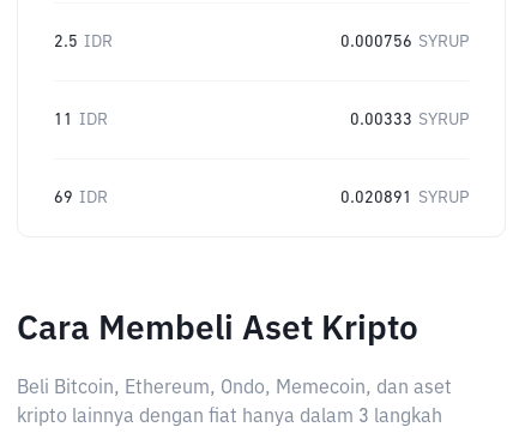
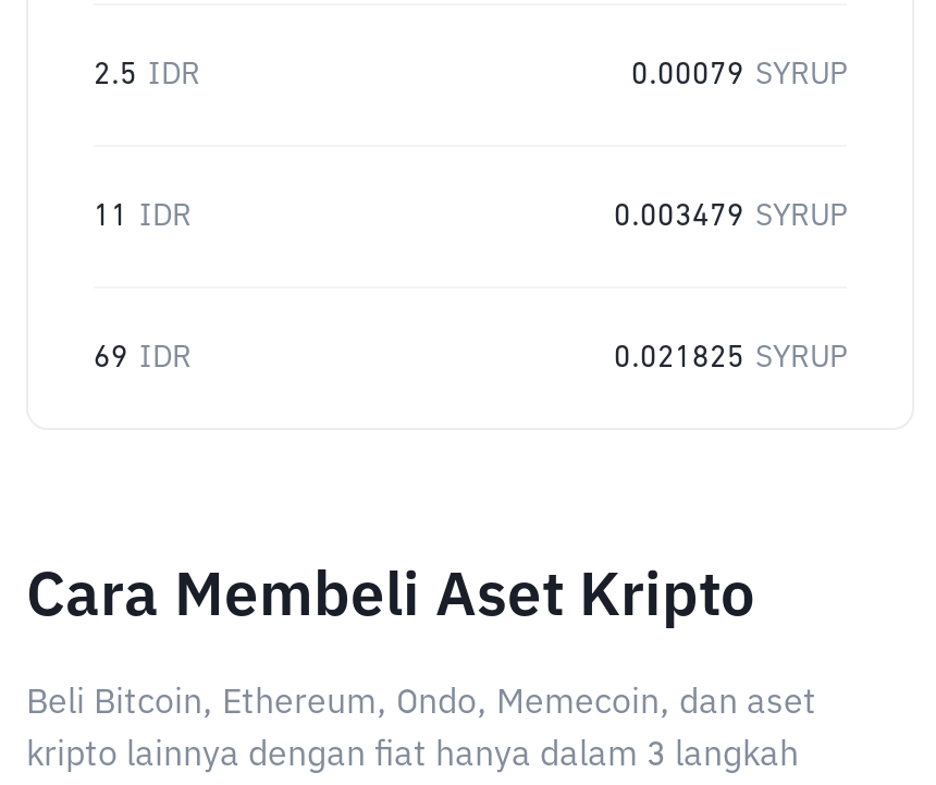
- 0.000756 SYRUP
+ 0.00079 SYRUP

- 0.00333 SYRUP
+ 0.003479 SYRUP

- 0.020891 SYRUP
+ 0.021825 SYRUP
